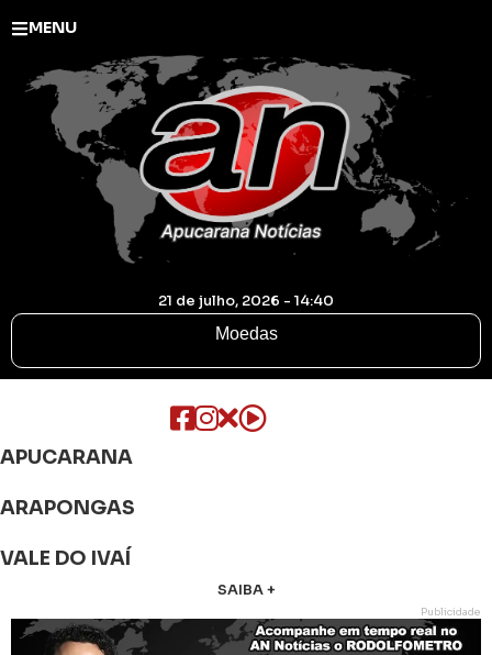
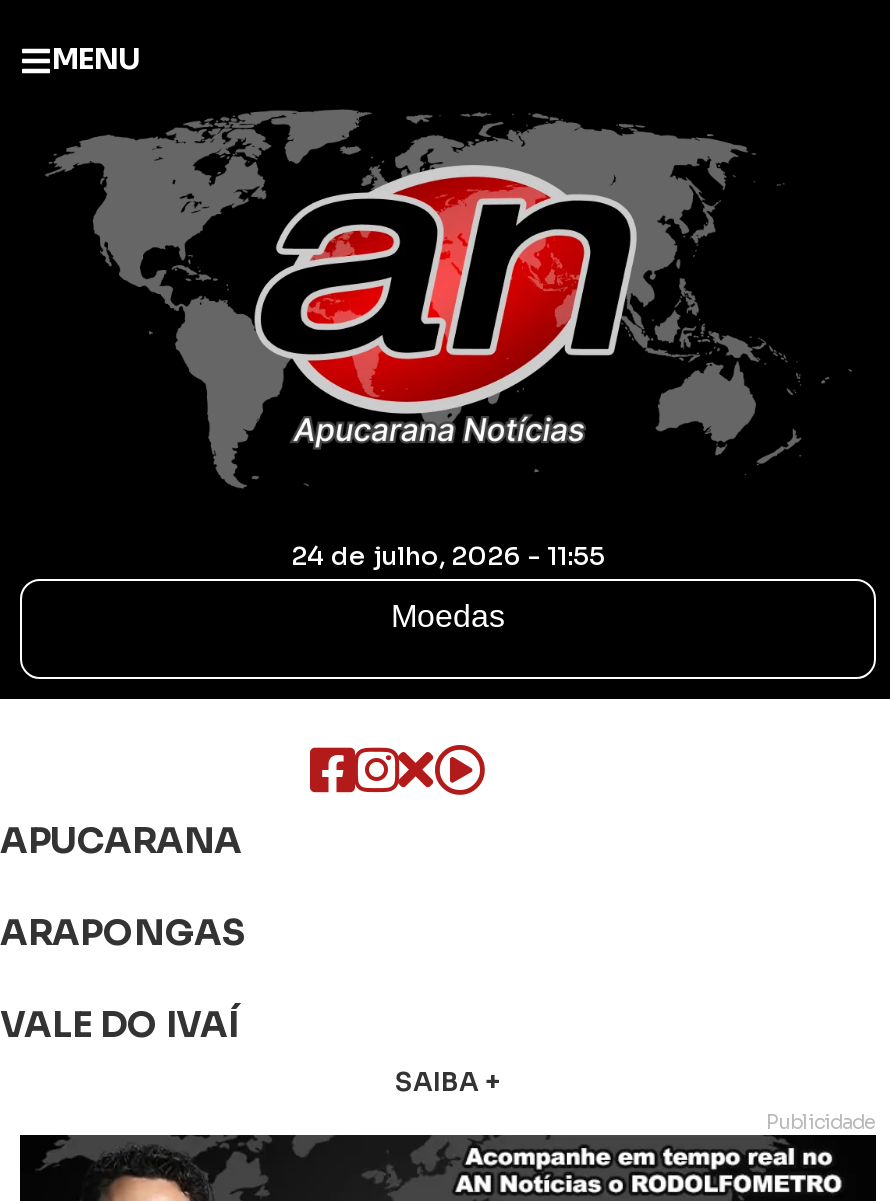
- 21 de julho, 2026 - 14:40
+ 24 de julho, 2026 - 11:55
